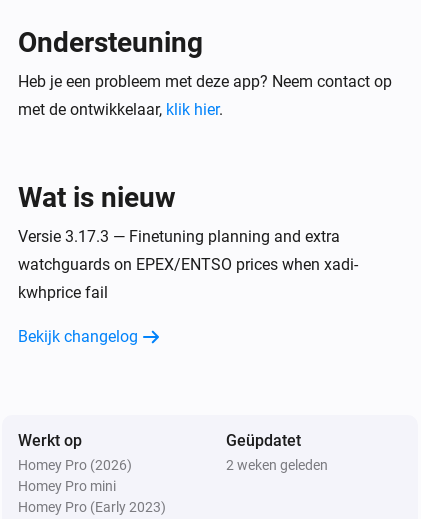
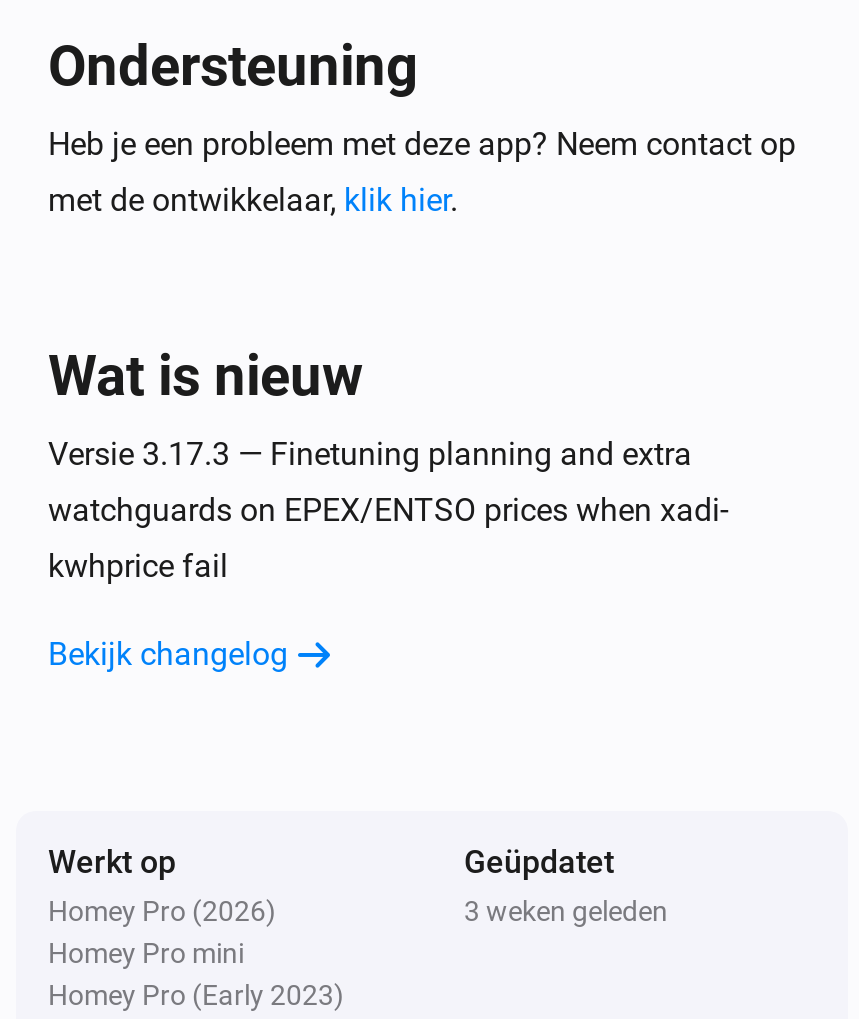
- 2 weken geleden
+ 3 weken geleden
